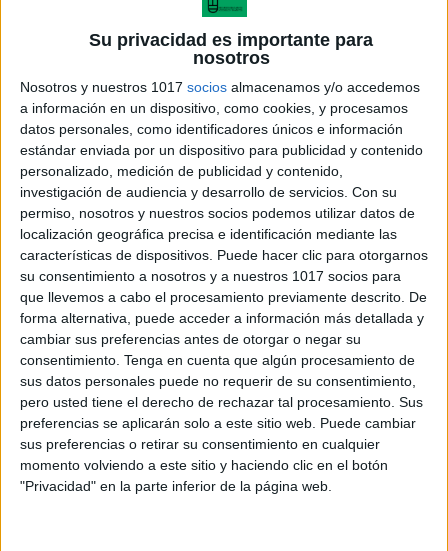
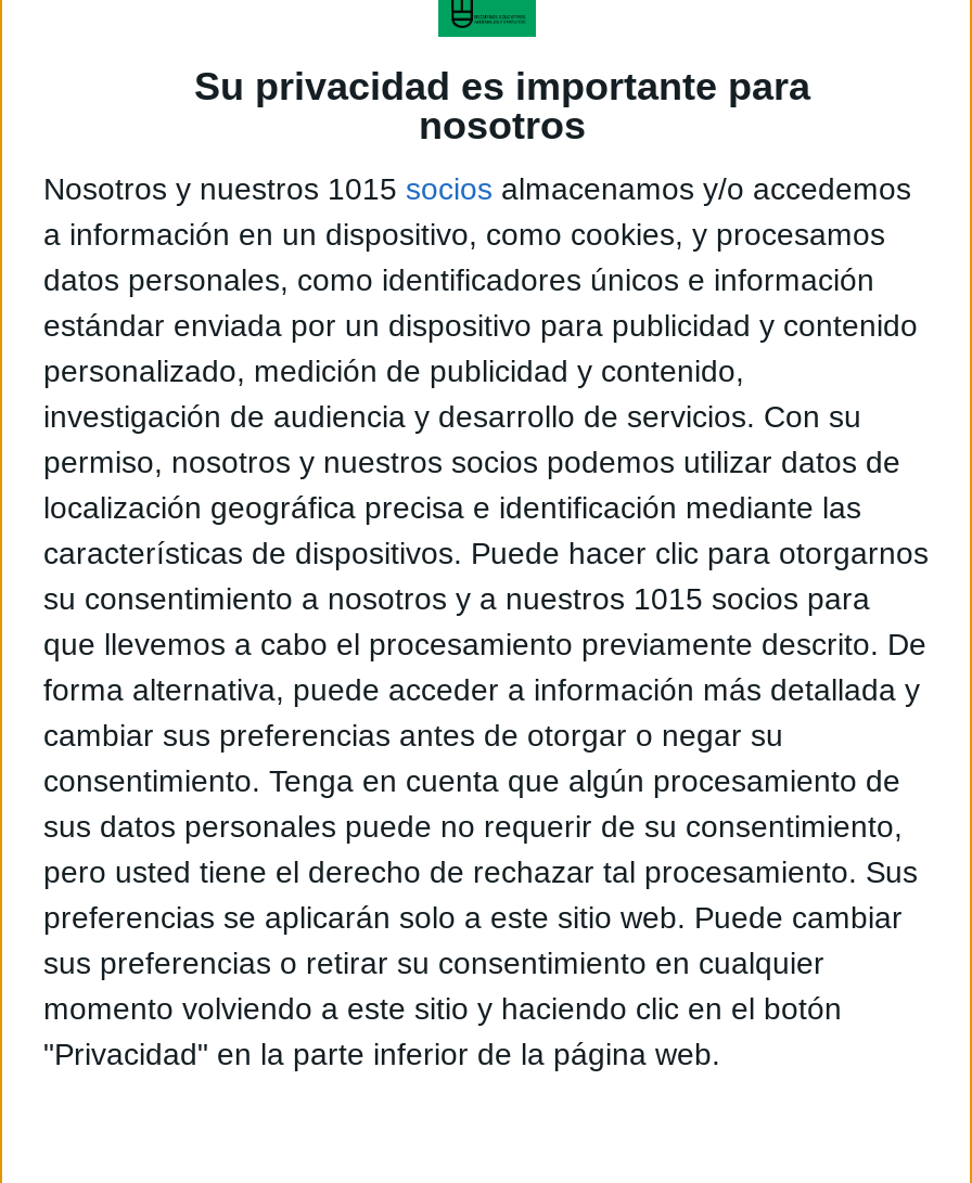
- Nosotros y nuestros 1017 socios almacenamos y/o accedemos
+ Nosotros y nuestros 1015 socios almacenamos y/o accedemos

- su consentimiento a nosotros y a nuestros 1017 socios para
+ su consentimiento a nosotros y a nuestros 1015 socios para
